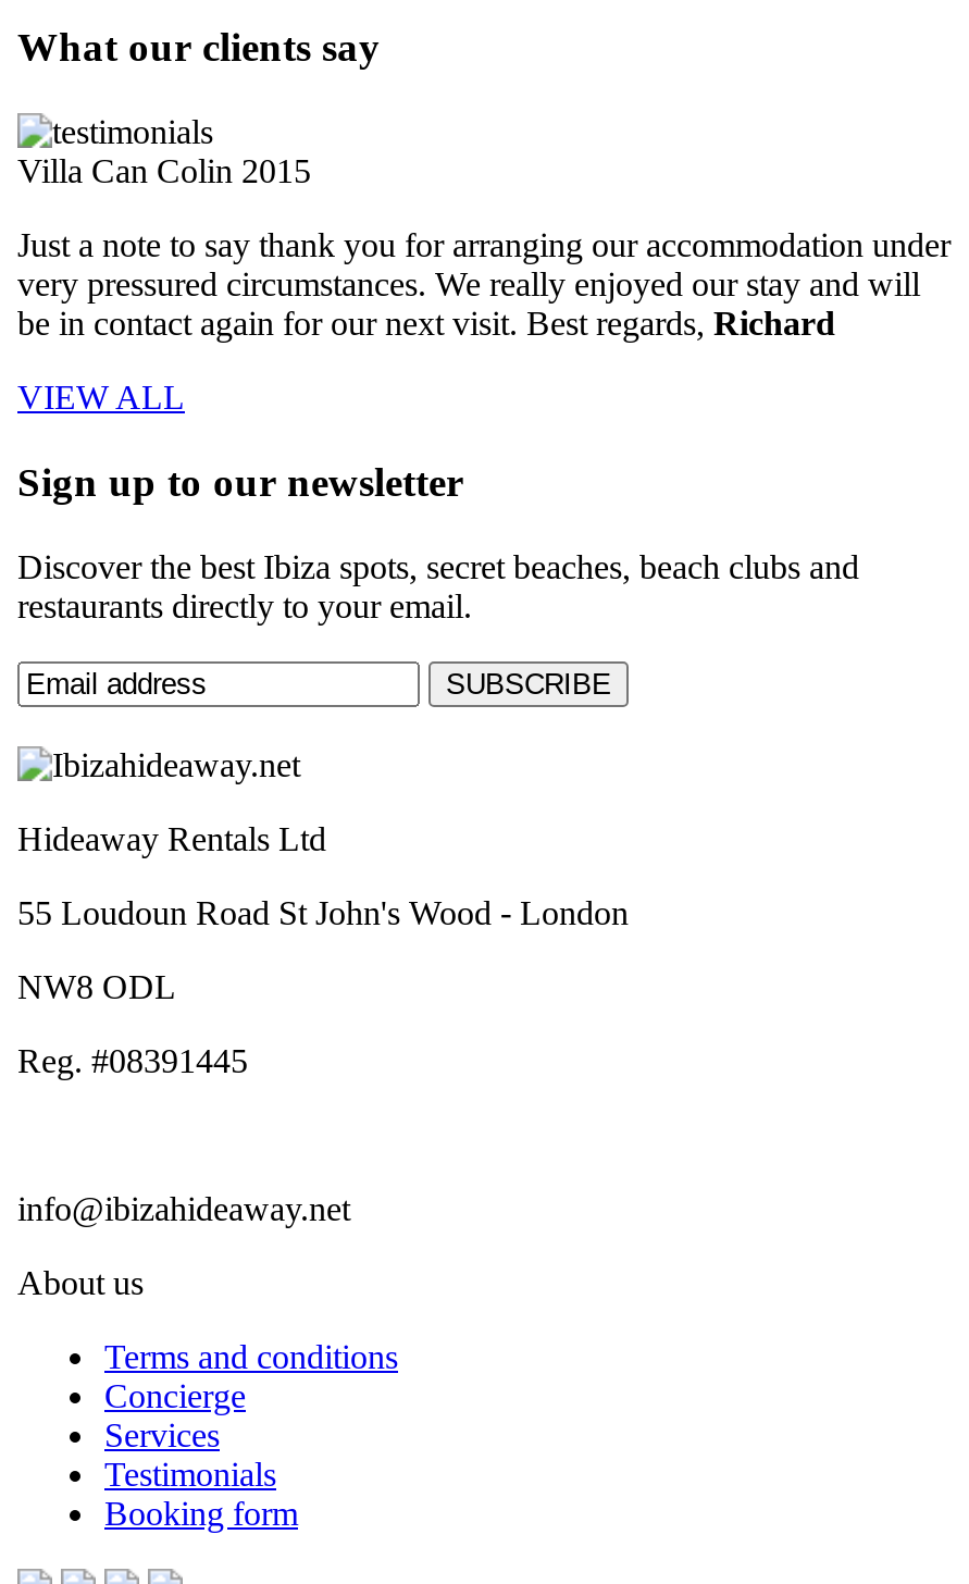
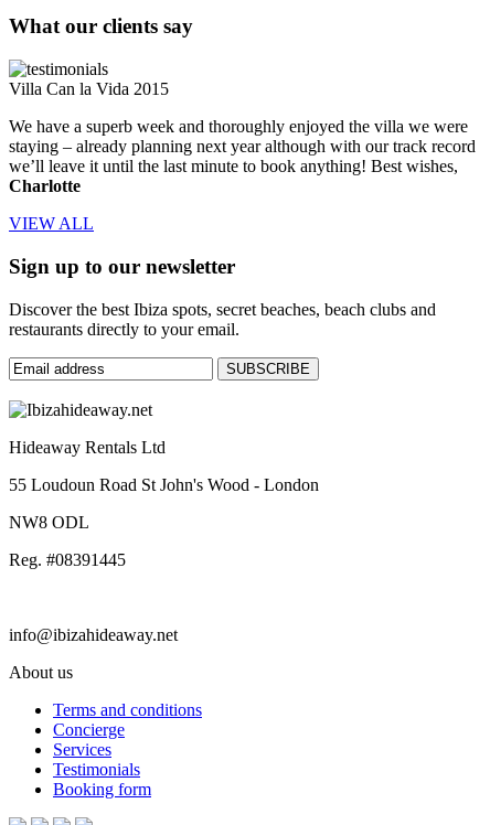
- Villa Can Colin 2015
+ Villa Can la Vida 2015

- Just a note to say thank you for arranging our accommodation under
- very pressured circumstances. We really enjoyed our stay and will
- be in contact again for our next visit. Best regards, Richard
+ We have a superb week and thoroughly enjoyed the villa we were
+ staying – already planning next year although with our track record
+ we’ll leave it until the last minute to book anything! Best wishes,
+ Charlotte
